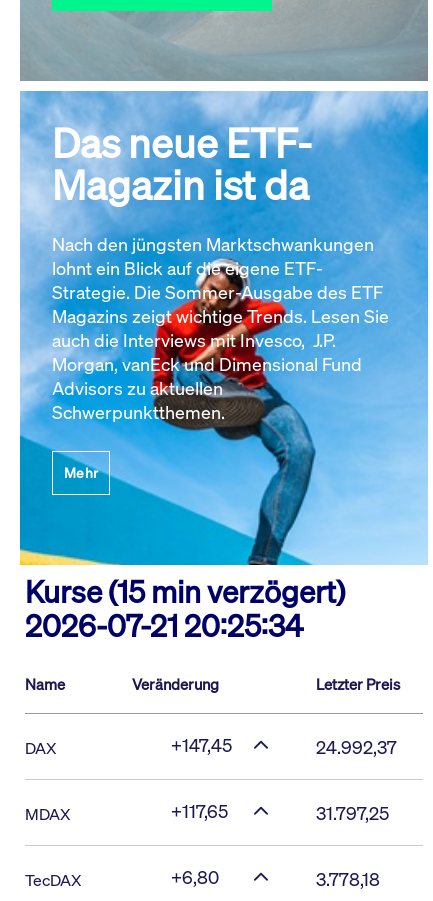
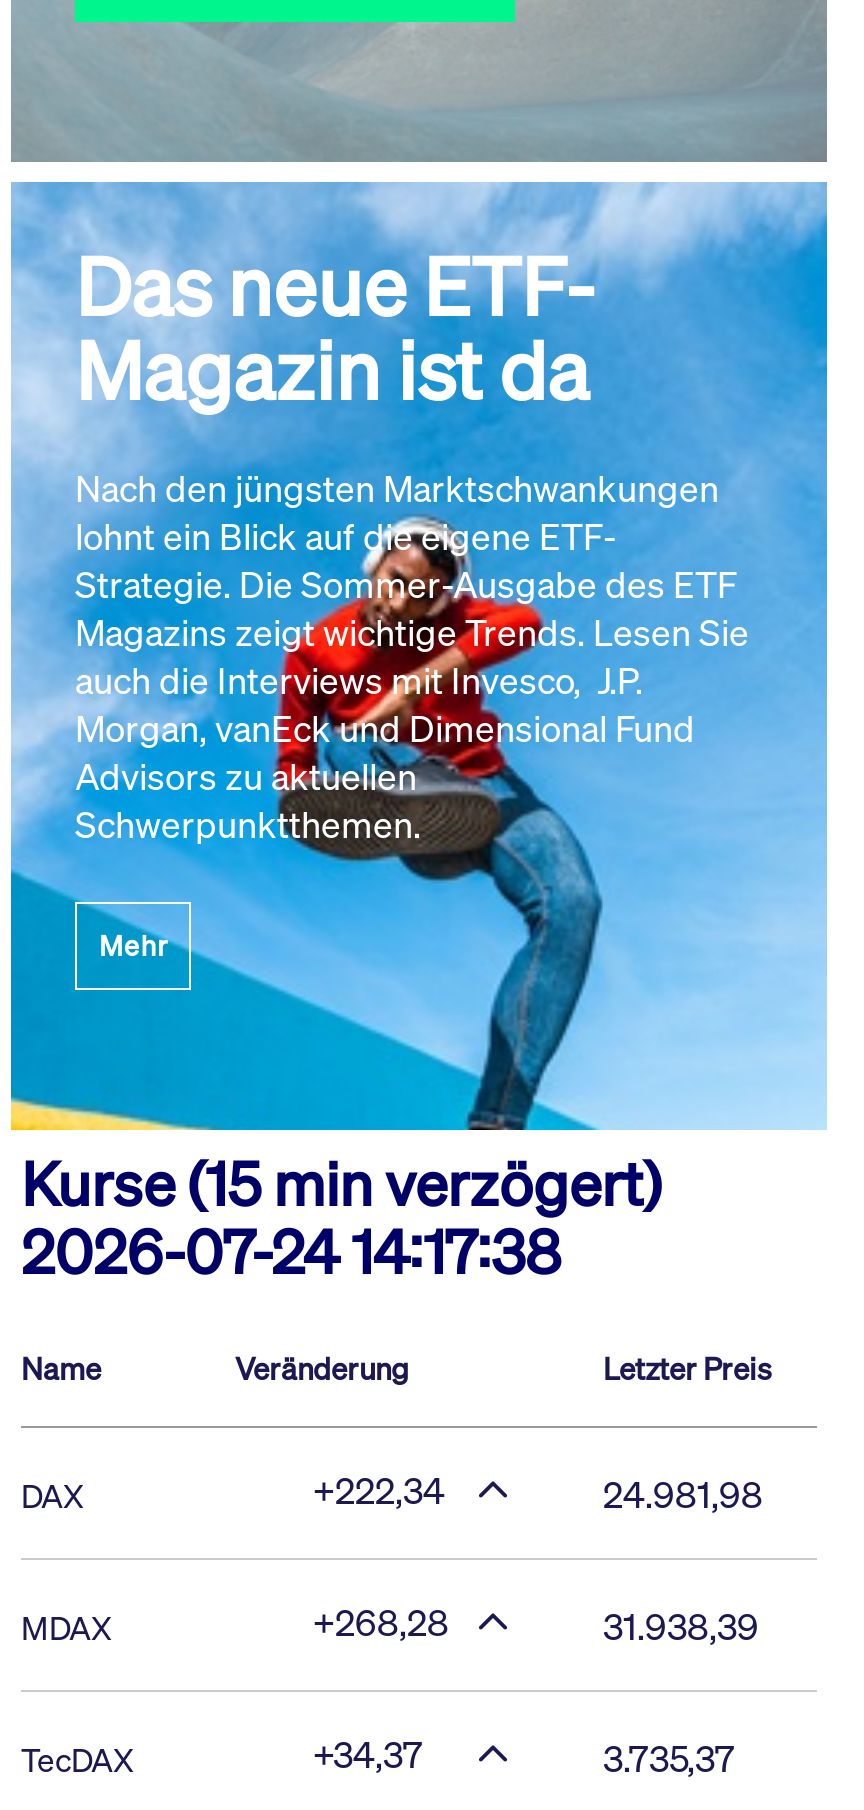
- 2026-07-21 20:25:34
+ 2026-07-24 14:17:38

- +147,45
+ +222,34

- 24.992,37
+ 24.981,98

- +117,65
+ +268,28

- 31.797,25
+ 31.938,39

- +6,80
+ +34,37

- 3.778,18
+ 3.735,37
